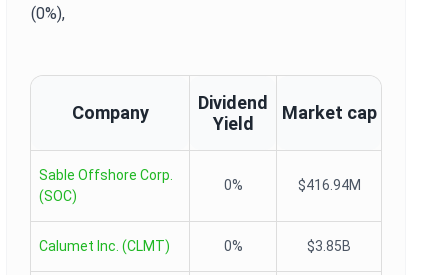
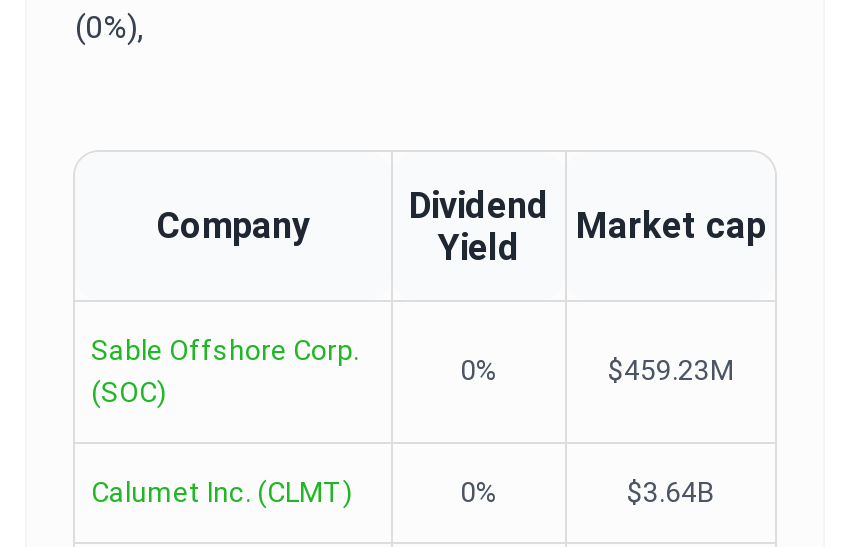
- $416.94M
+ $459.23M

- $3.85B
+ $3.64B
